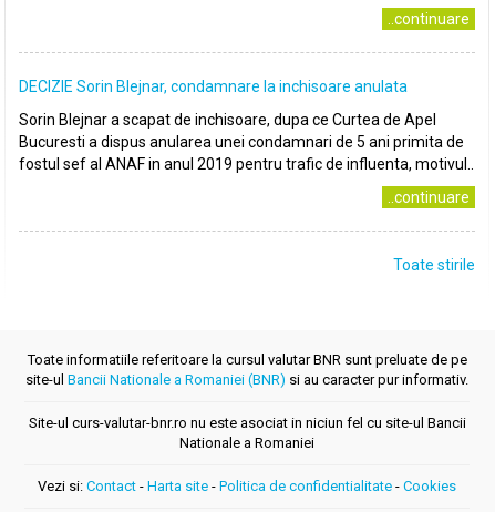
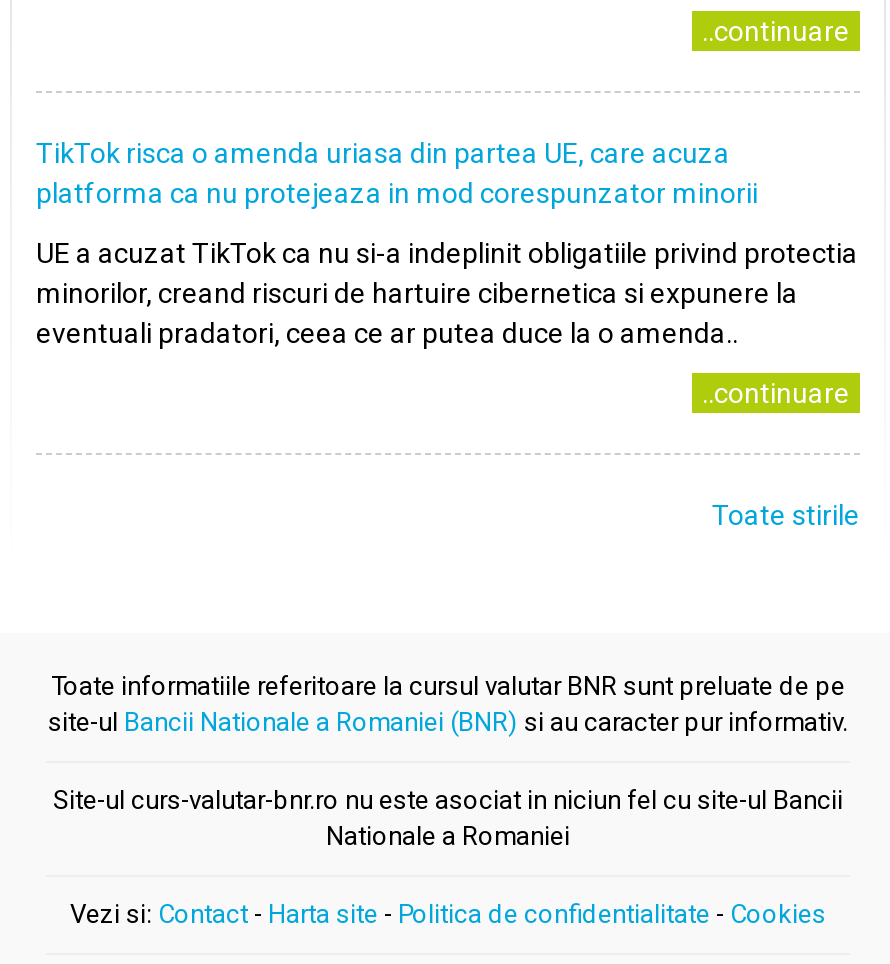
- DECIZIE Sorin Blejnar, condamnare la inchisoare anulata
+ TikTok risca o amenda uriasa din partea UE, care acuza
+ platforma ca nu protejeaza in mod corespunzator minorii

- Sorin Blejnar a scapat de inchisoare, dupa ce Curtea de Apel
- Bucuresti a dispus anularea unei condamnari de 5 ani primita de
- fostul sef al ANAF in anul 2019 pentru trafic de influenta, motivul..
+ UE a acuzat TikTok ca nu si-a indeplinit obligatiile privind protectia
+ minorilor, creand riscuri de hartuire cibernetica si expunere la
+ eventuali pradatori, ceea ce ar putea duce la o amenda..
